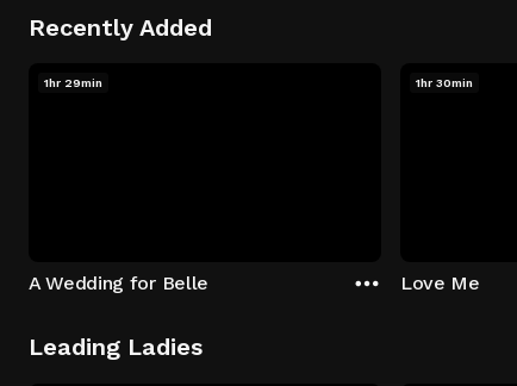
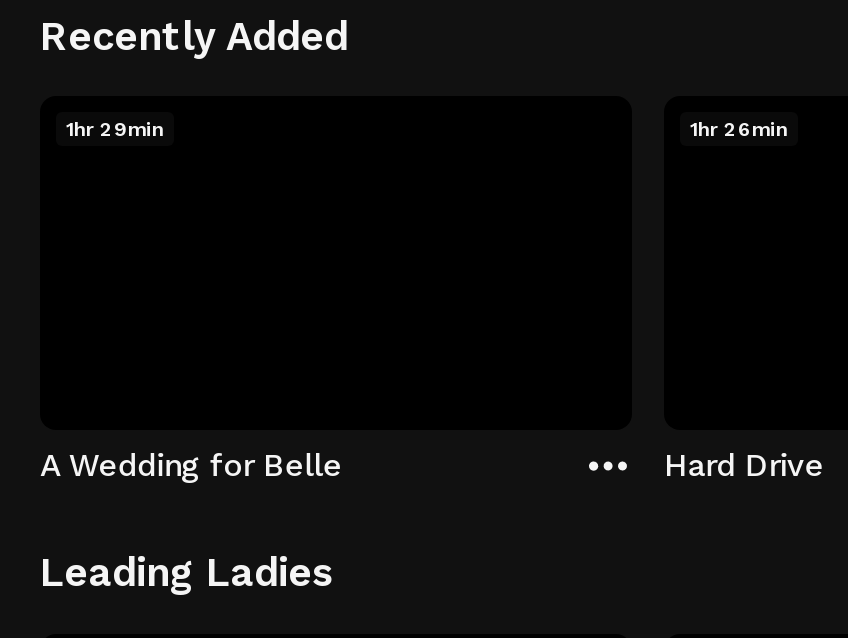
- 1hr 30min
+ 1hr 26min

- Love Me
+ Hard Drive
